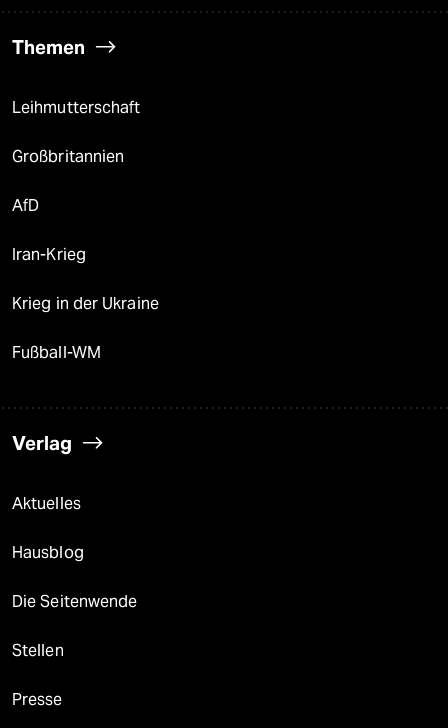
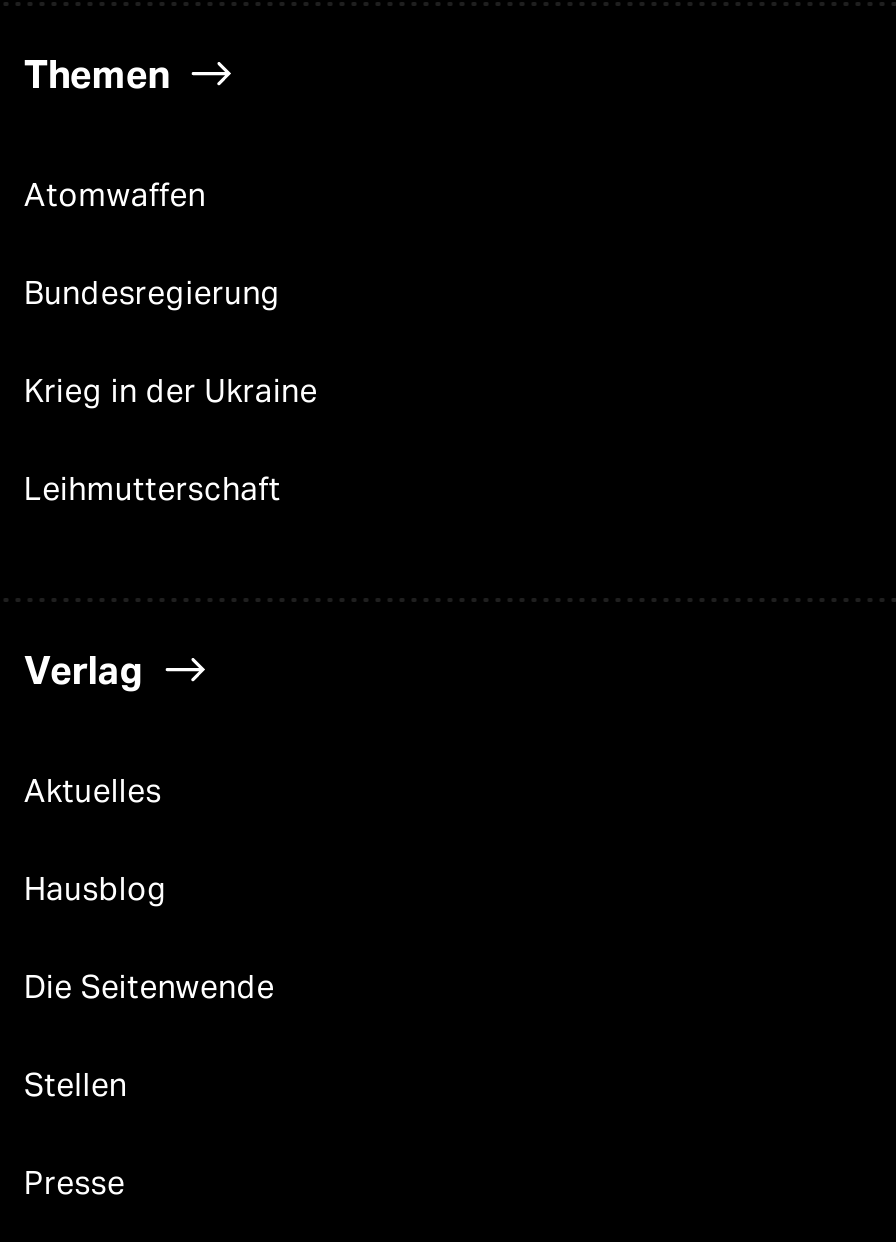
+ Atomwaffen
+ Bundesregierung

moved down: Leihmutterschaft

- Großbritannien
- AfD
- Iran-Krieg
- Fußball-WM

moved up: Krieg in der Ukraine
